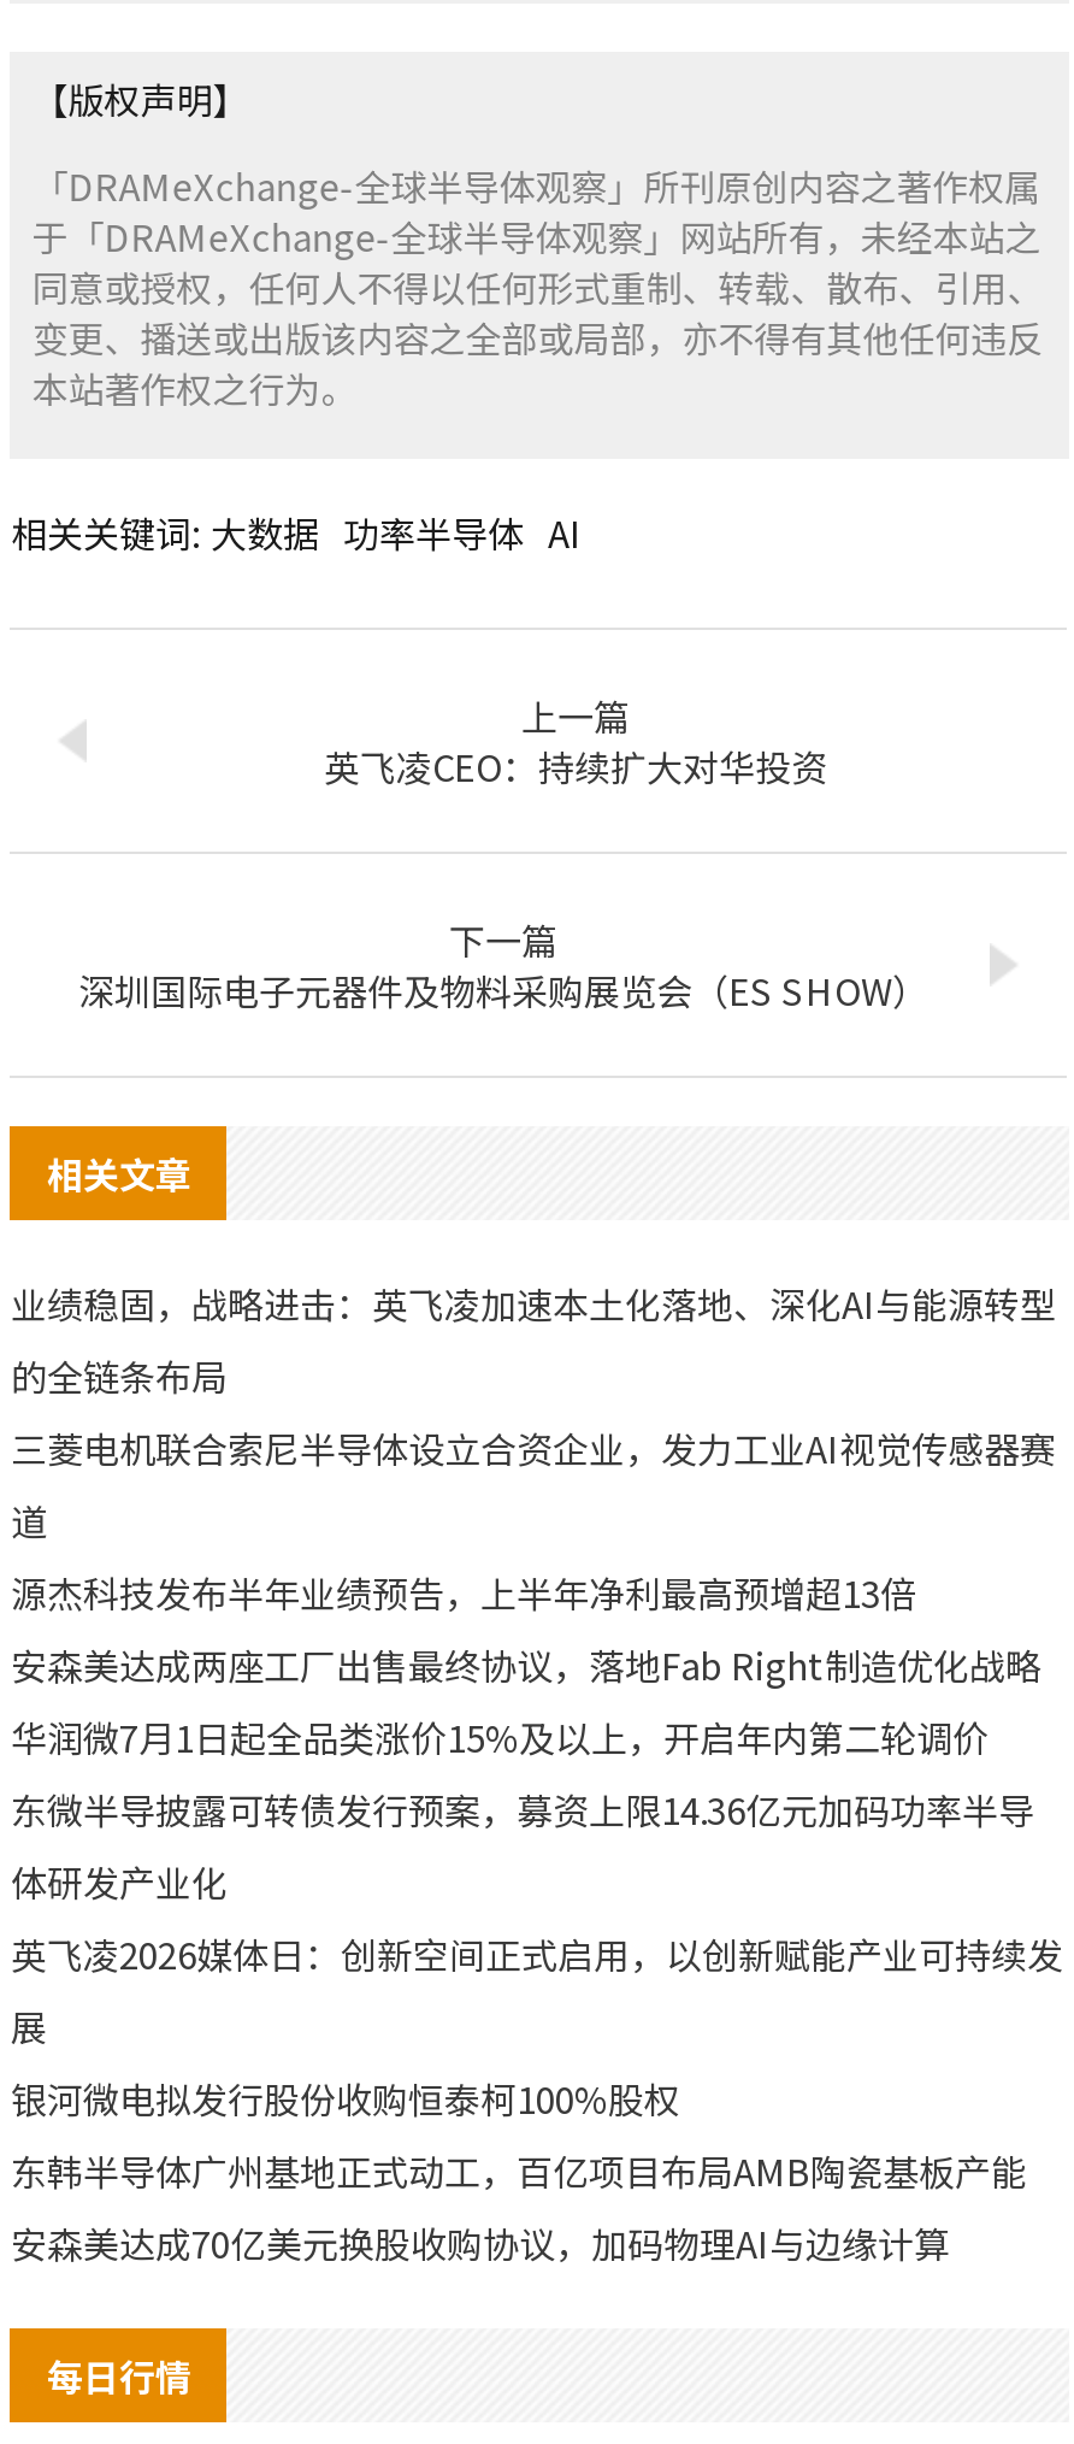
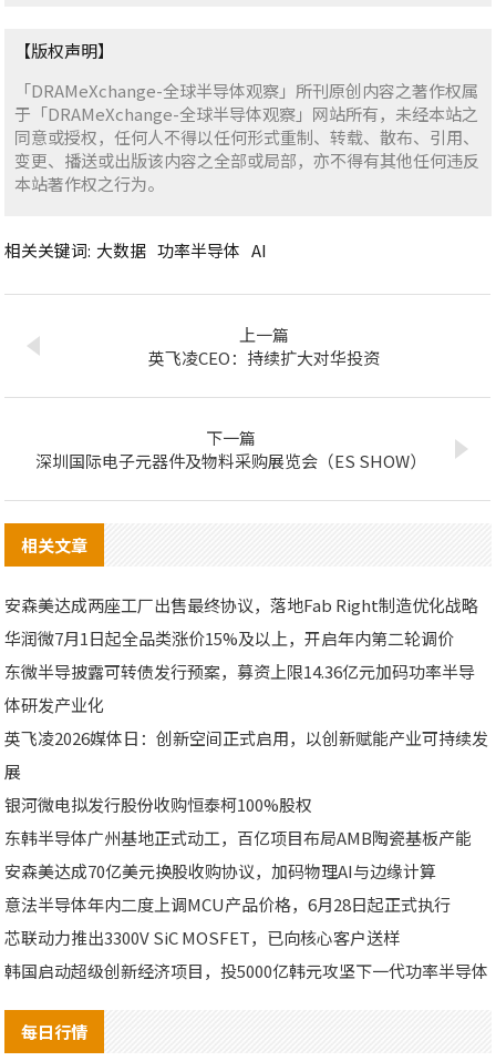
- 业绩稳固，战略进击：英飞凌加速本土化落地、深化AI与能源转型
- 的全链条布局
- 三菱电机联合索尼半导体设立合资企业，发力工业AI视觉传感器赛
- 道
- 源杰科技发布半年业绩预告，上半年净利最高预增超13倍

moved up: 安森美达成两座工厂出售最终协议，落地Fab Right制造优化战略 | 华润微7月1日起全品类涨价15%及以上，开启年内第二轮调价 | 东微半导披露可转债发行预案，募资上限14.36亿元加码功率半导 | ... | 东韩半导体广州基地正式动工，百亿项目布局AMB陶瓷基板产能 | 安森美达成70亿美元换股收购协议，加码物理AI与边缘计算

+ 意法半导体年内二度上调MCU产品价格，6月28日起正式执行
+ 芯联动力推出3300V SiC MOSFET，已向核心客户送样
+ 韩国启动超级创新经济项目，投5000亿韩元攻坚下一代功率半导体
